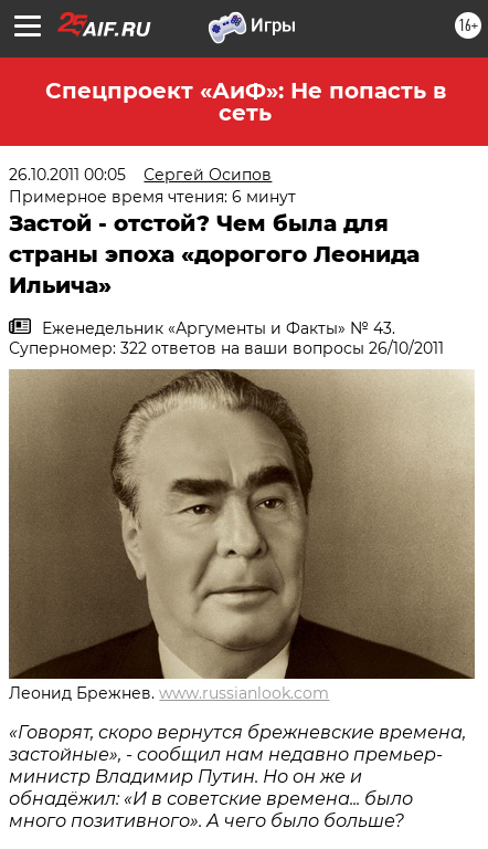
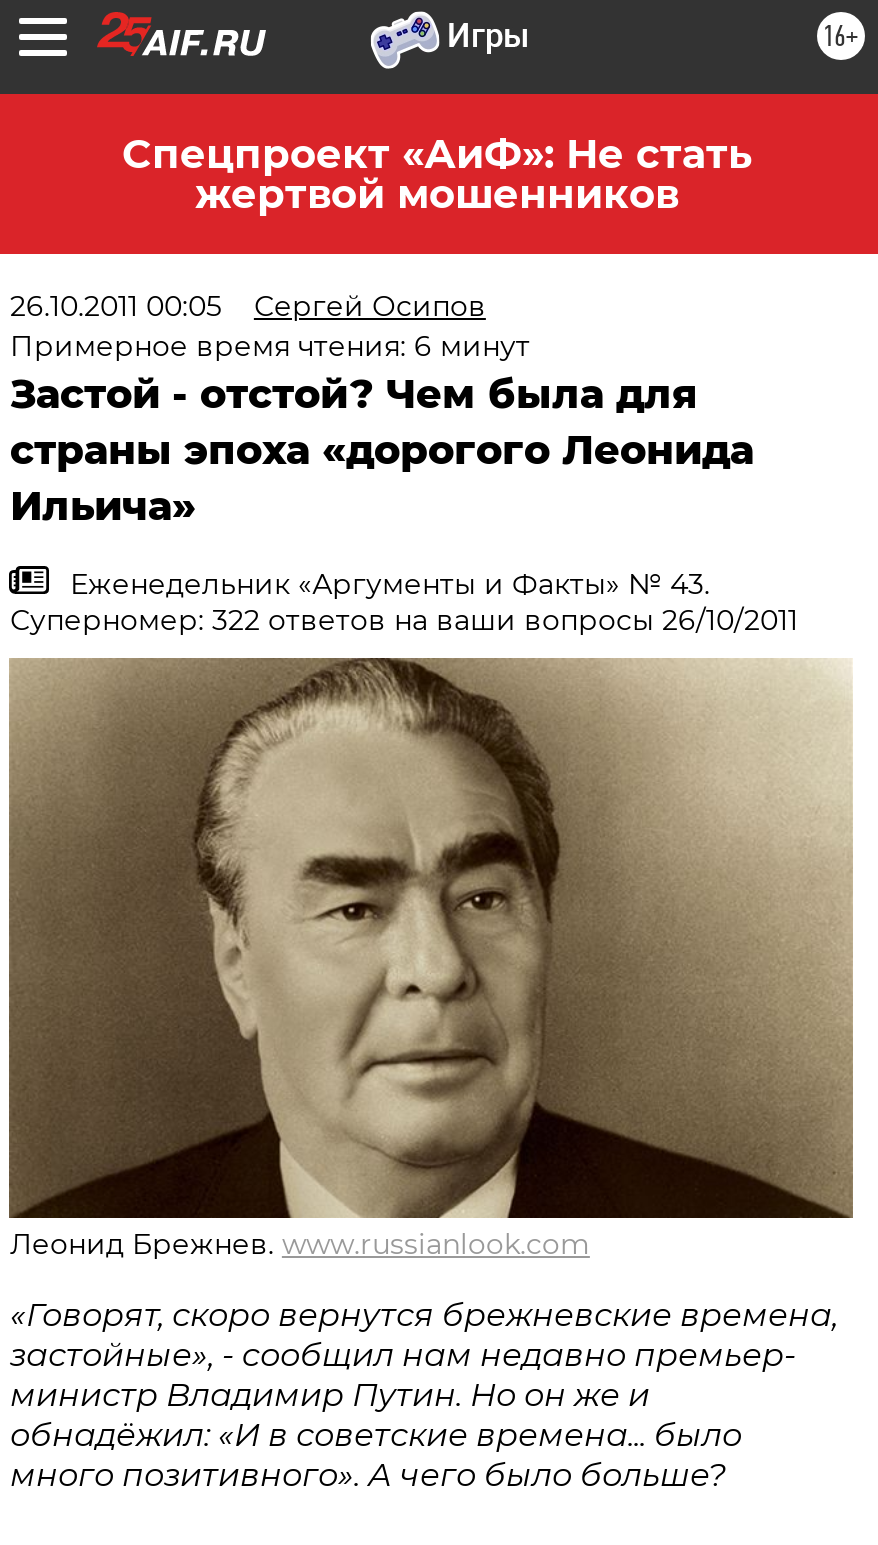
- Спецпроект «АиФ»: Не попасть в
- сеть
+ Спецпроект «АиФ»: Не стать
+ жертвой мошенников
